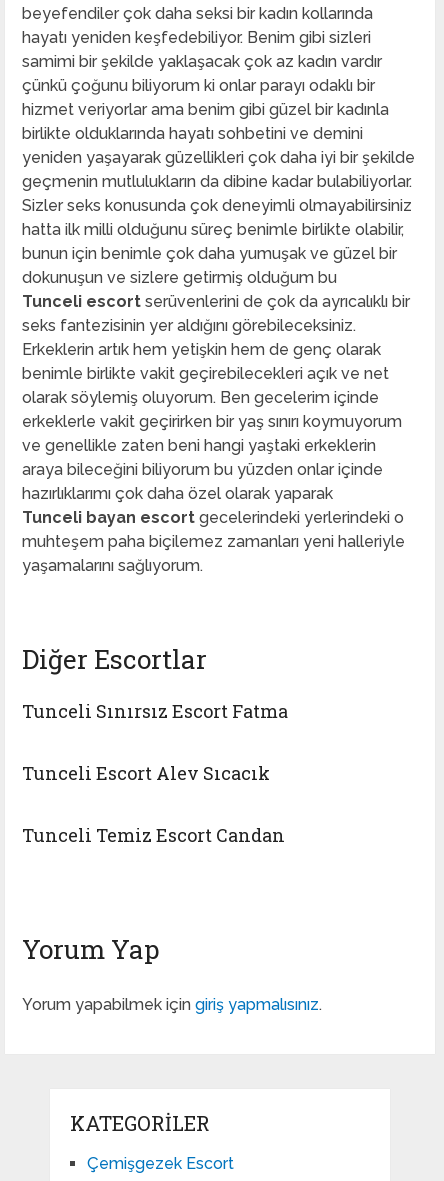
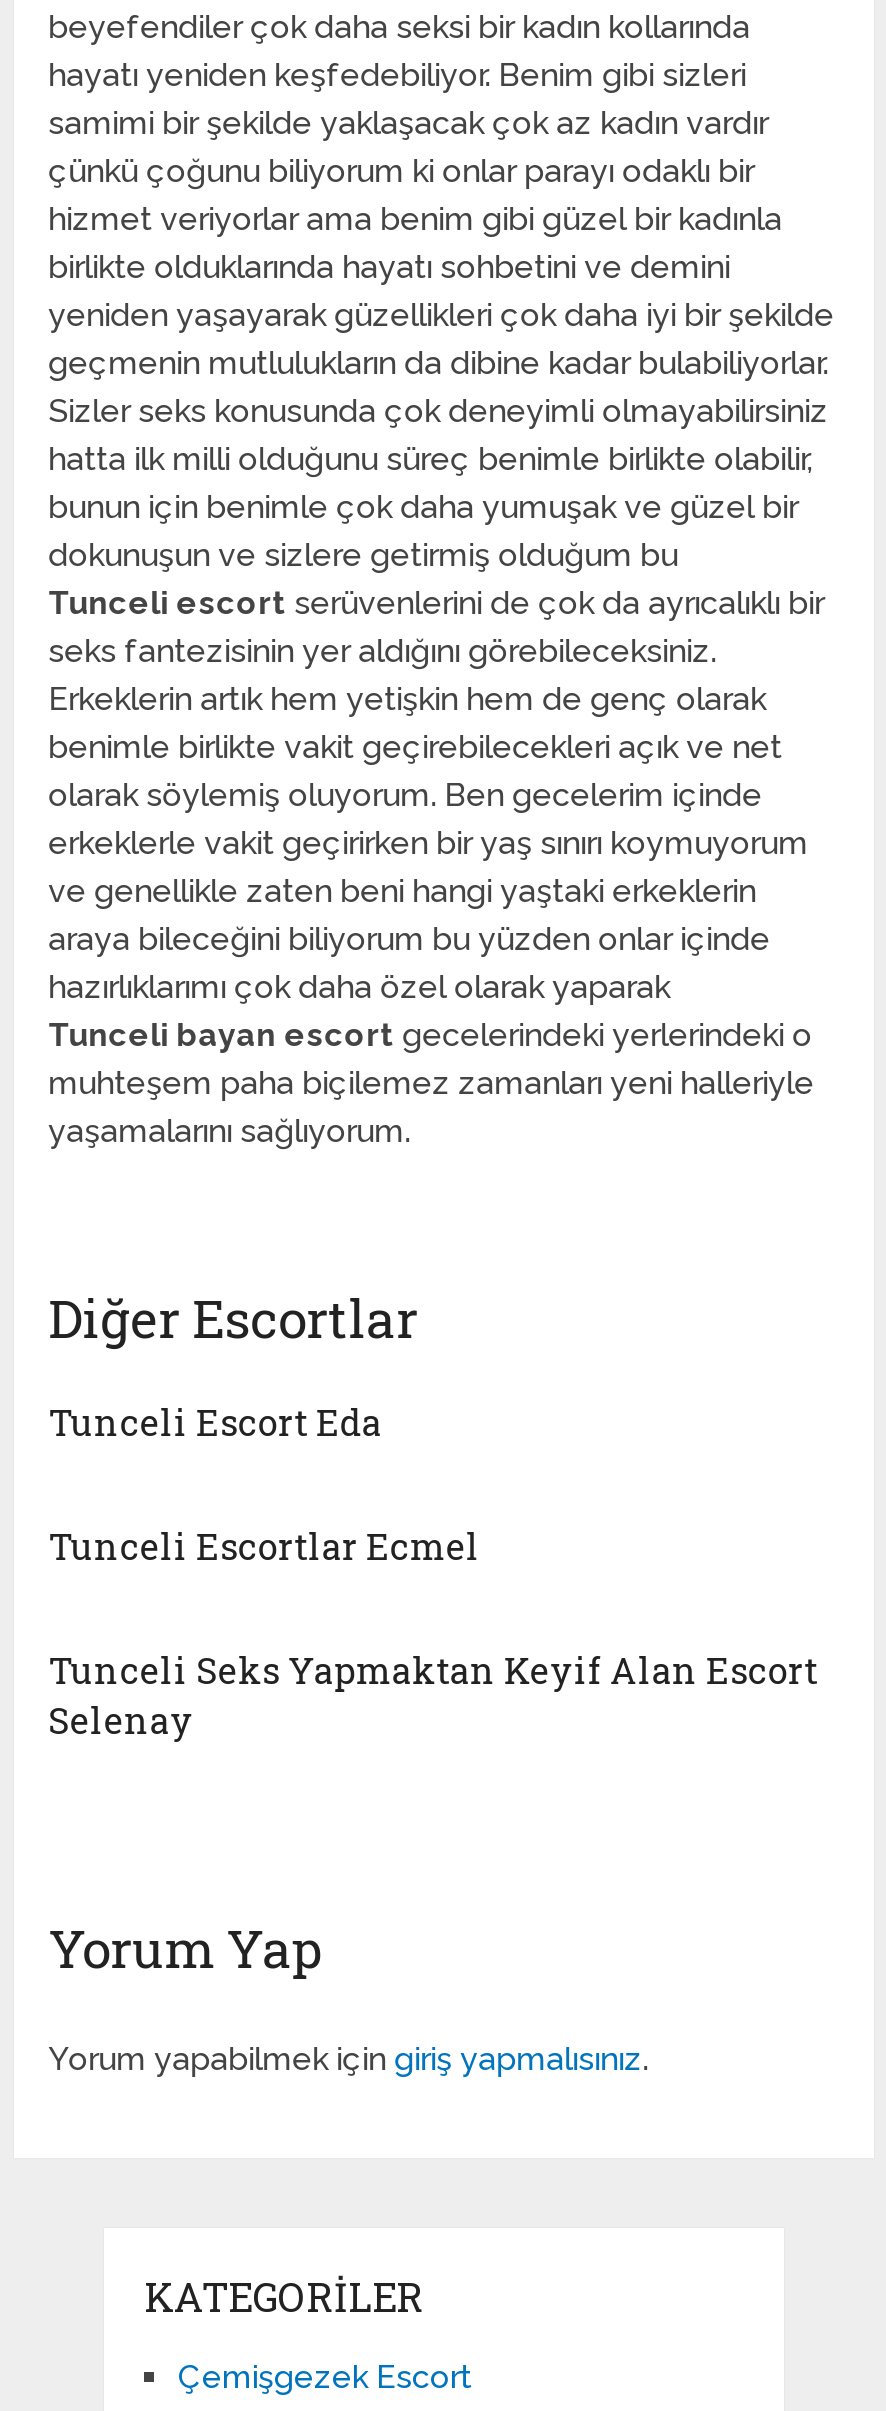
- Tunceli Sınırsız Escort Fatma
+ Tunceli Escort Eda

- Tunceli Escort Alev Sıcacık
+ Tunceli Escortlar Ecmel

- Tunceli Temiz Escort Candan
+ Tunceli Seks Yapmaktan Keyif Alan Escort
+ Selenay
